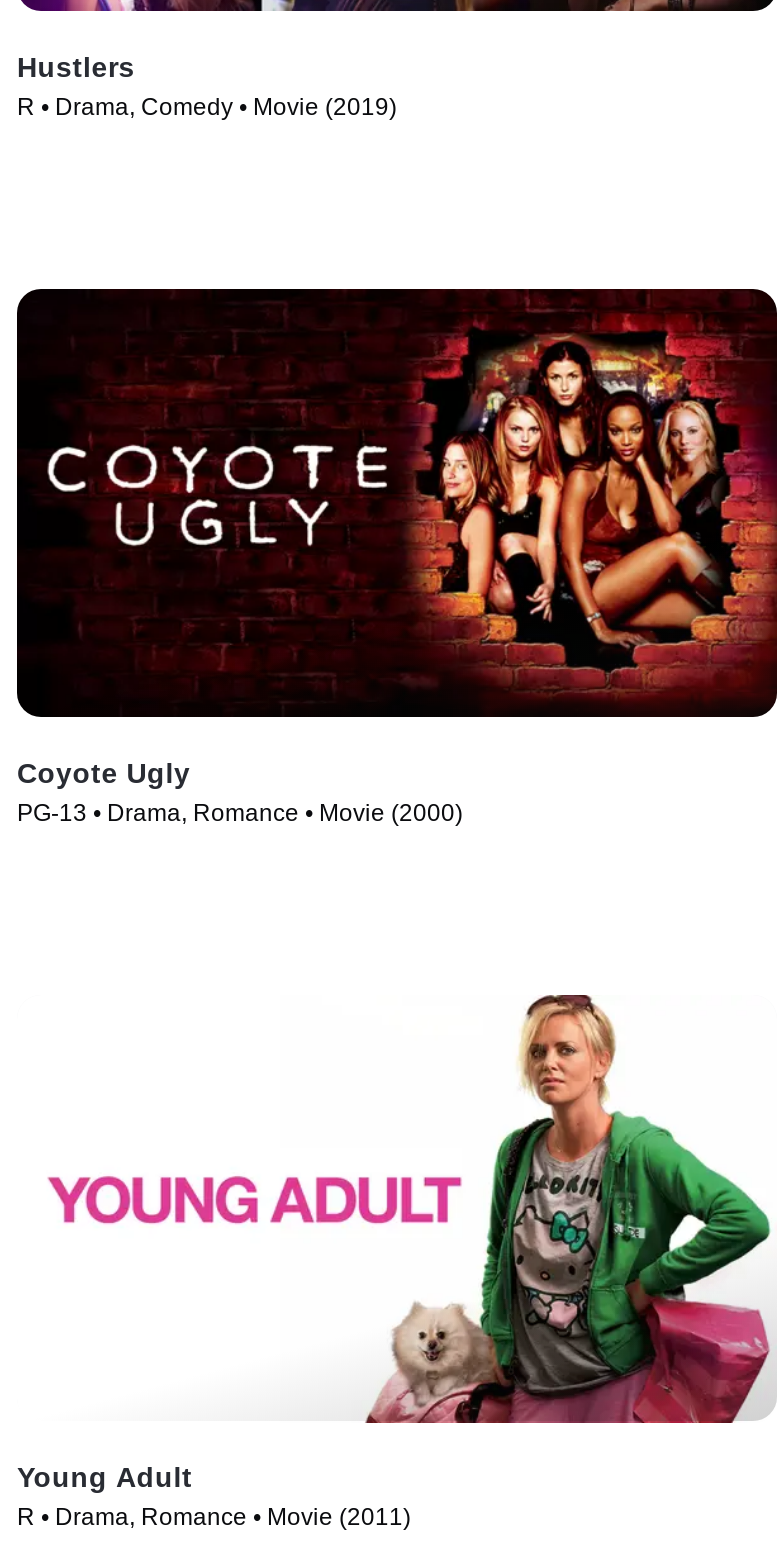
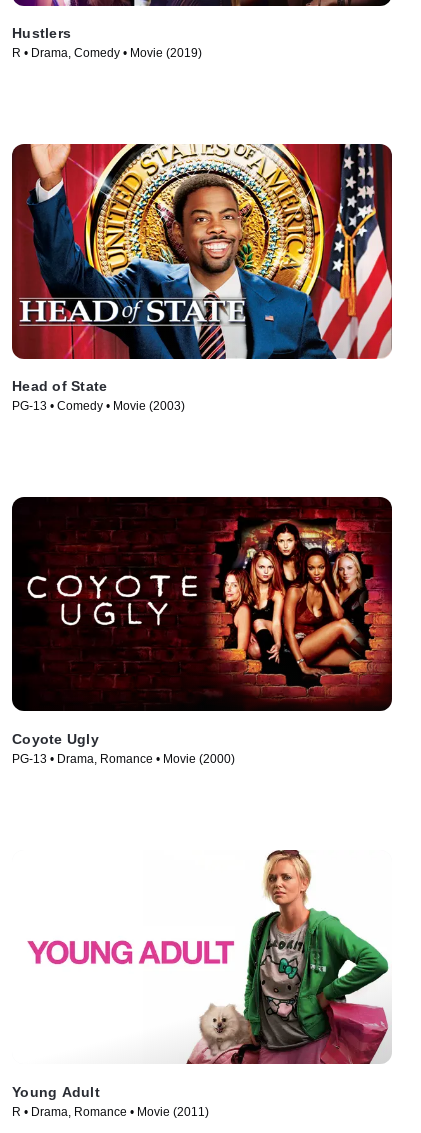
+ [image]
+ Head of State
+ PG-13 • Comedy • Movie (2003)
